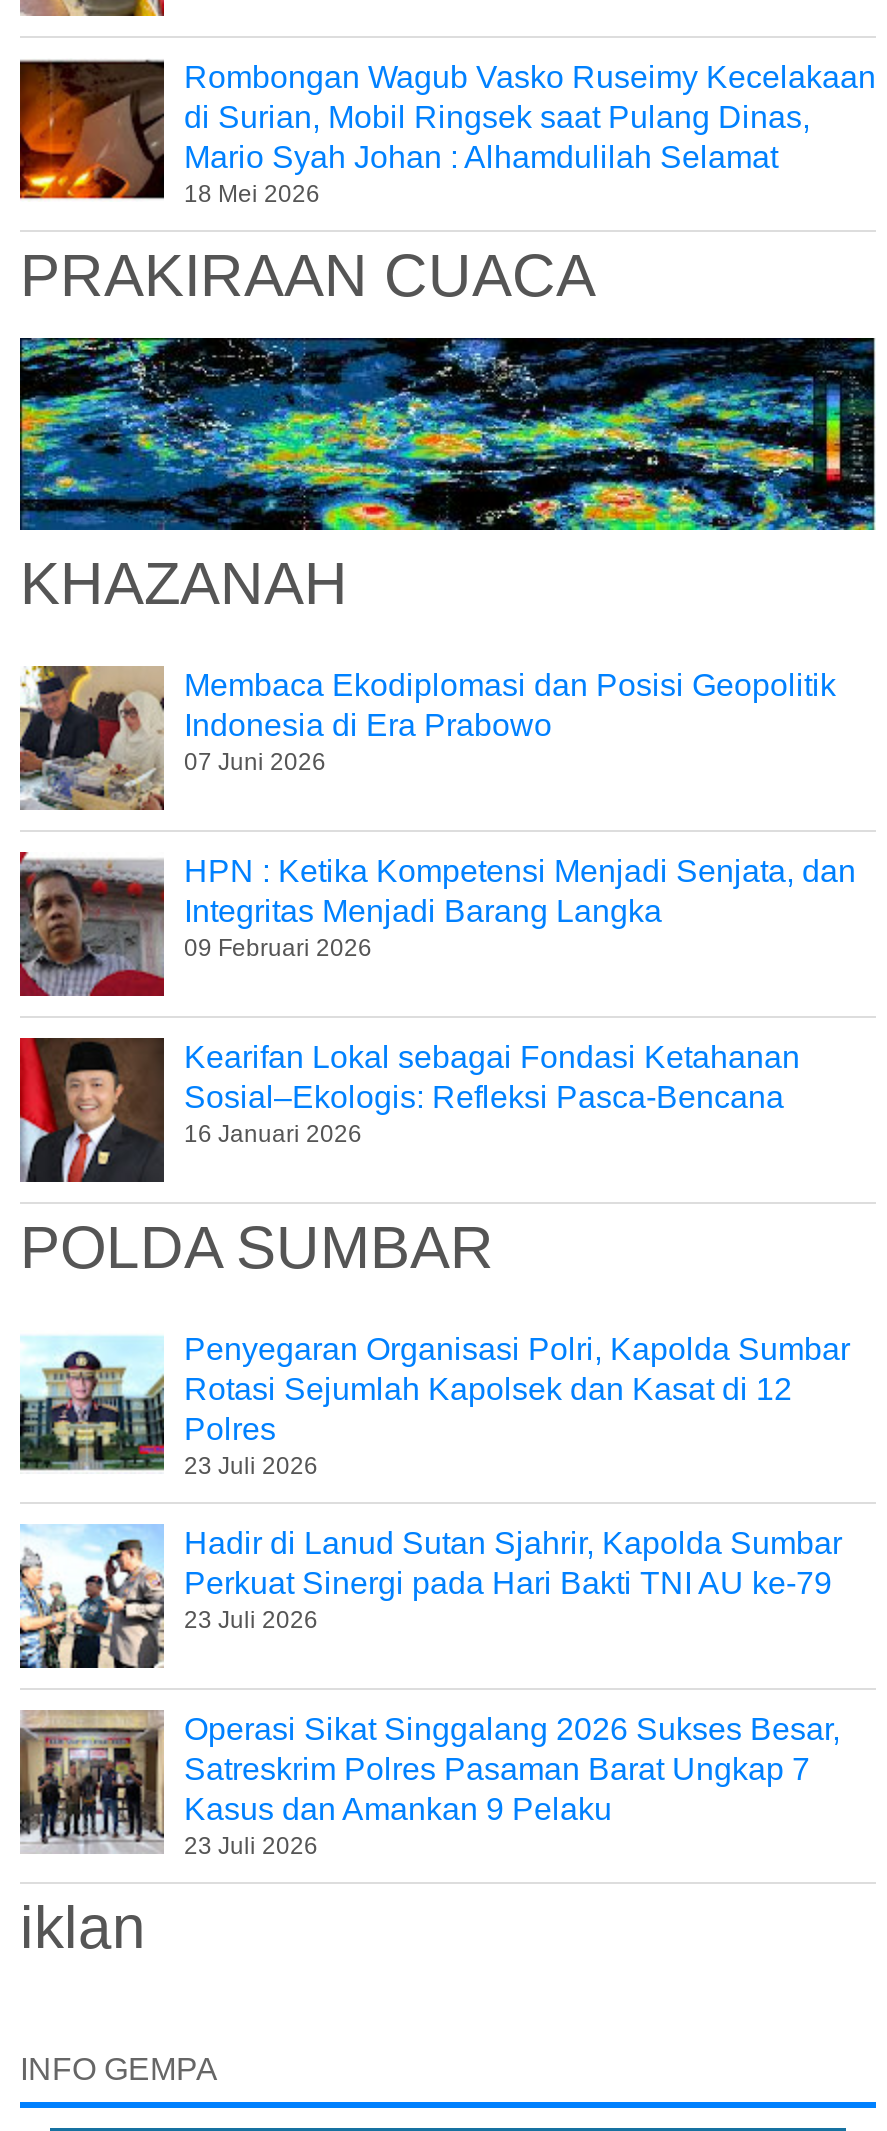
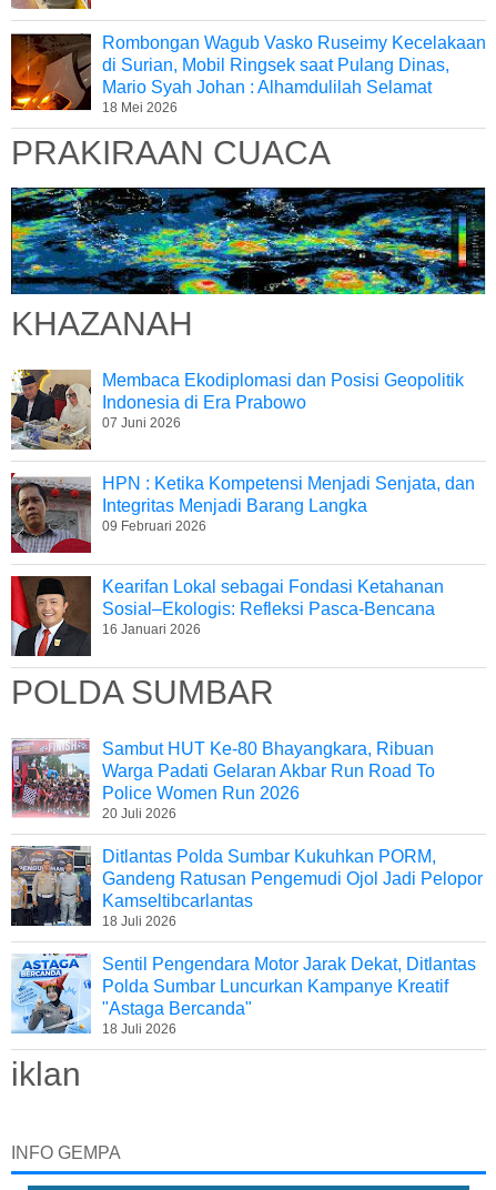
- [image]
- Penyegaran Organisasi Polri, Kapolda Sumbar
- Rotasi Sejumlah Kapolsek dan Kasat di 12
- Polres
- 23 Juli 2026
+ [image]
+ Sambut HUT Ke-80 Bhayangkara, Ribuan
+ Warga Padati Gelaran Akbar Run Road To
+ Police Women Run 2026
+ 20 Juli 2026

- [image]
- Hadir di Lanud Sutan Sjahrir, Kapolda Sumbar
- Perkuat Sinergi pada Hari Bakti TNI AU ke-79
- 23 Juli 2026
+ [image]
+ Ditlantas Polda Sumbar Kukuhkan PORM,
+ Gandeng Ratusan Pengemudi Ojol Jadi Pelopor
+ Kamseltibcarlantas
+ 18 Juli 2026

- [image]
- Operasi Sikat Singgalang 2026 Sukses Besar,
- Satreskrim Polres Pasaman Barat Ungkap 7
- Kasus dan Amankan 9 Pelaku
- 23 Juli 2026
+ [image]
+ Sentil Pengendara Motor Jarak Dekat, Ditlantas
+ Polda Sumbar Luncurkan Kampanye Kreatif
+ "Astaga Bercanda"
+ 18 Juli 2026
